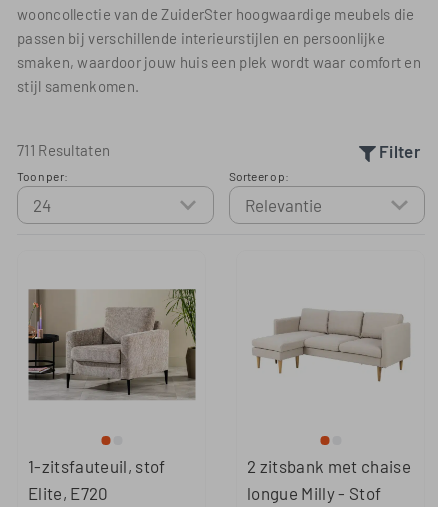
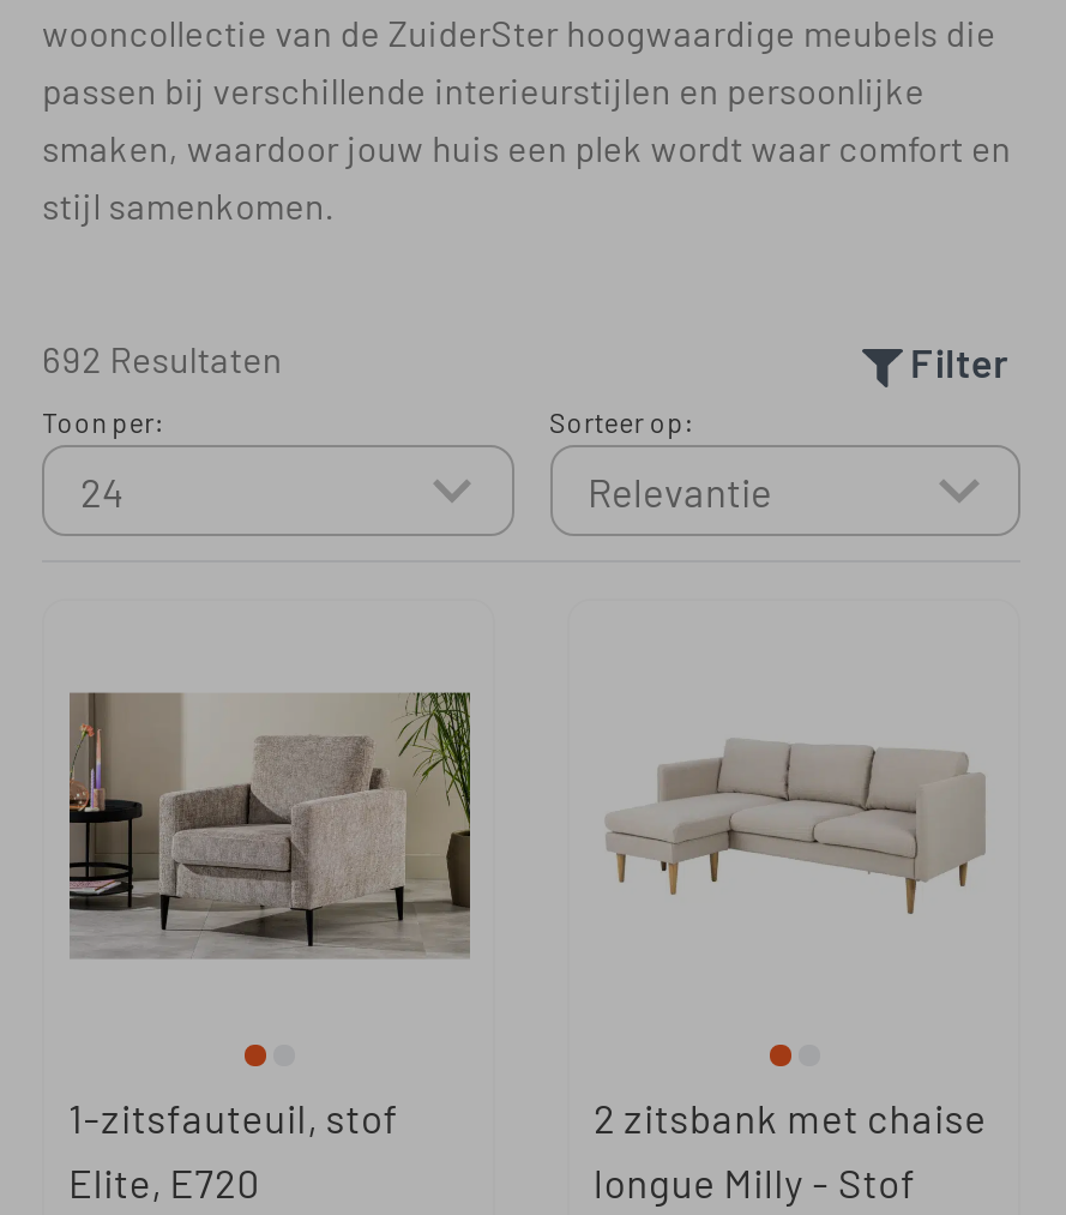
- 711 Resultaten
+ 692 Resultaten
